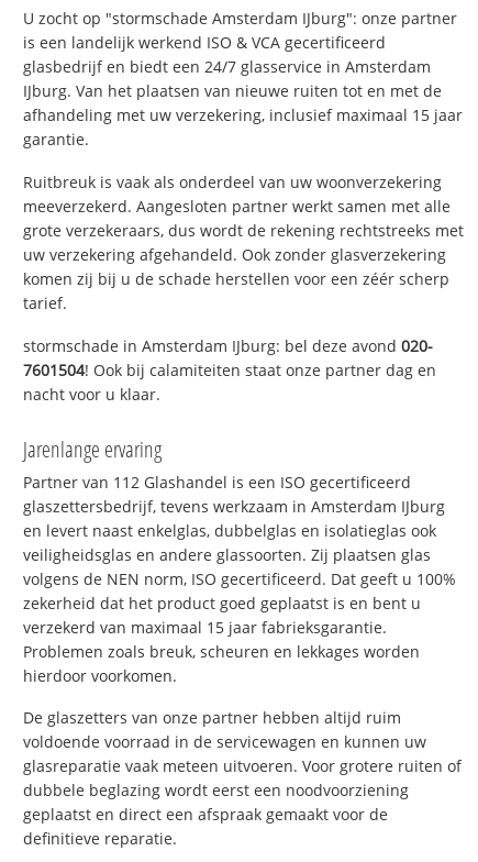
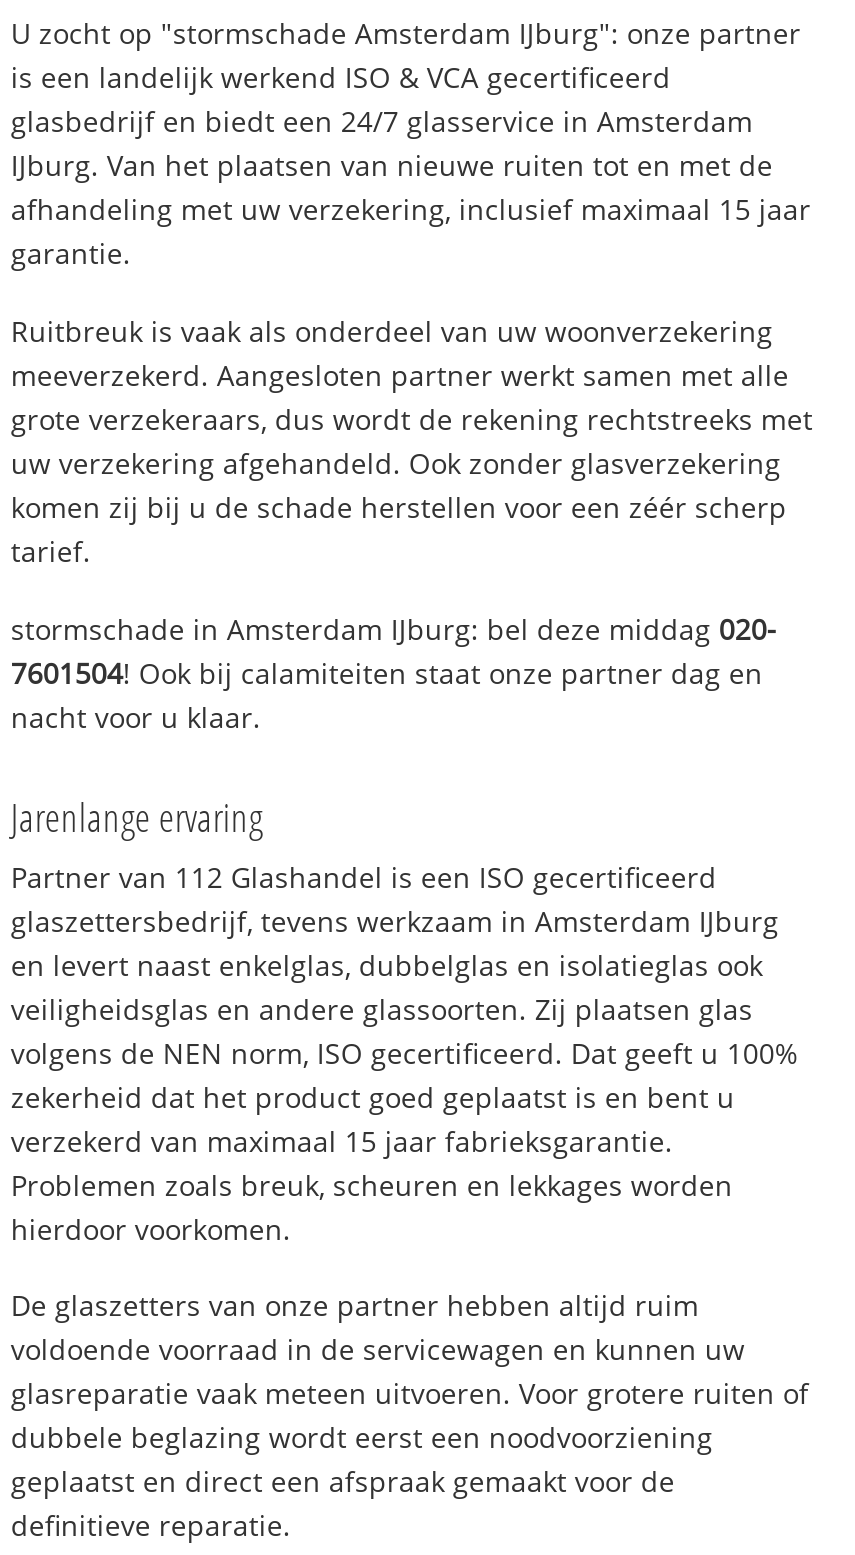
- stormschade in Amsterdam IJburg: bel deze avond 020-
+ stormschade in Amsterdam IJburg: bel deze middag 020-
